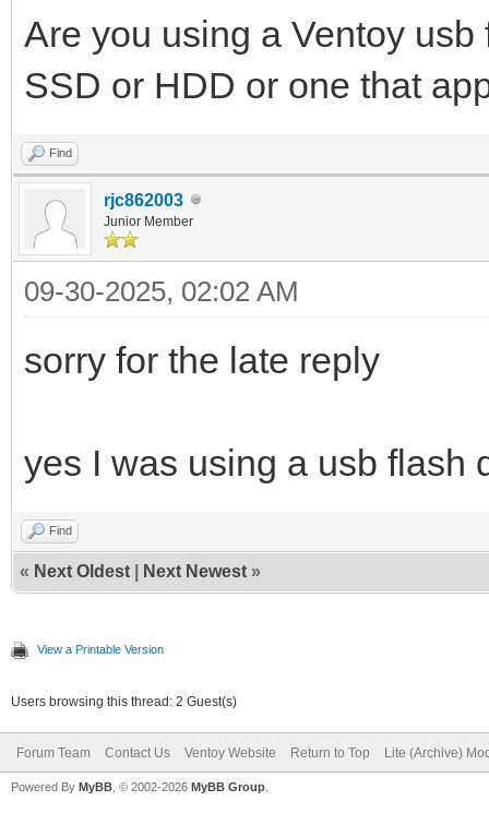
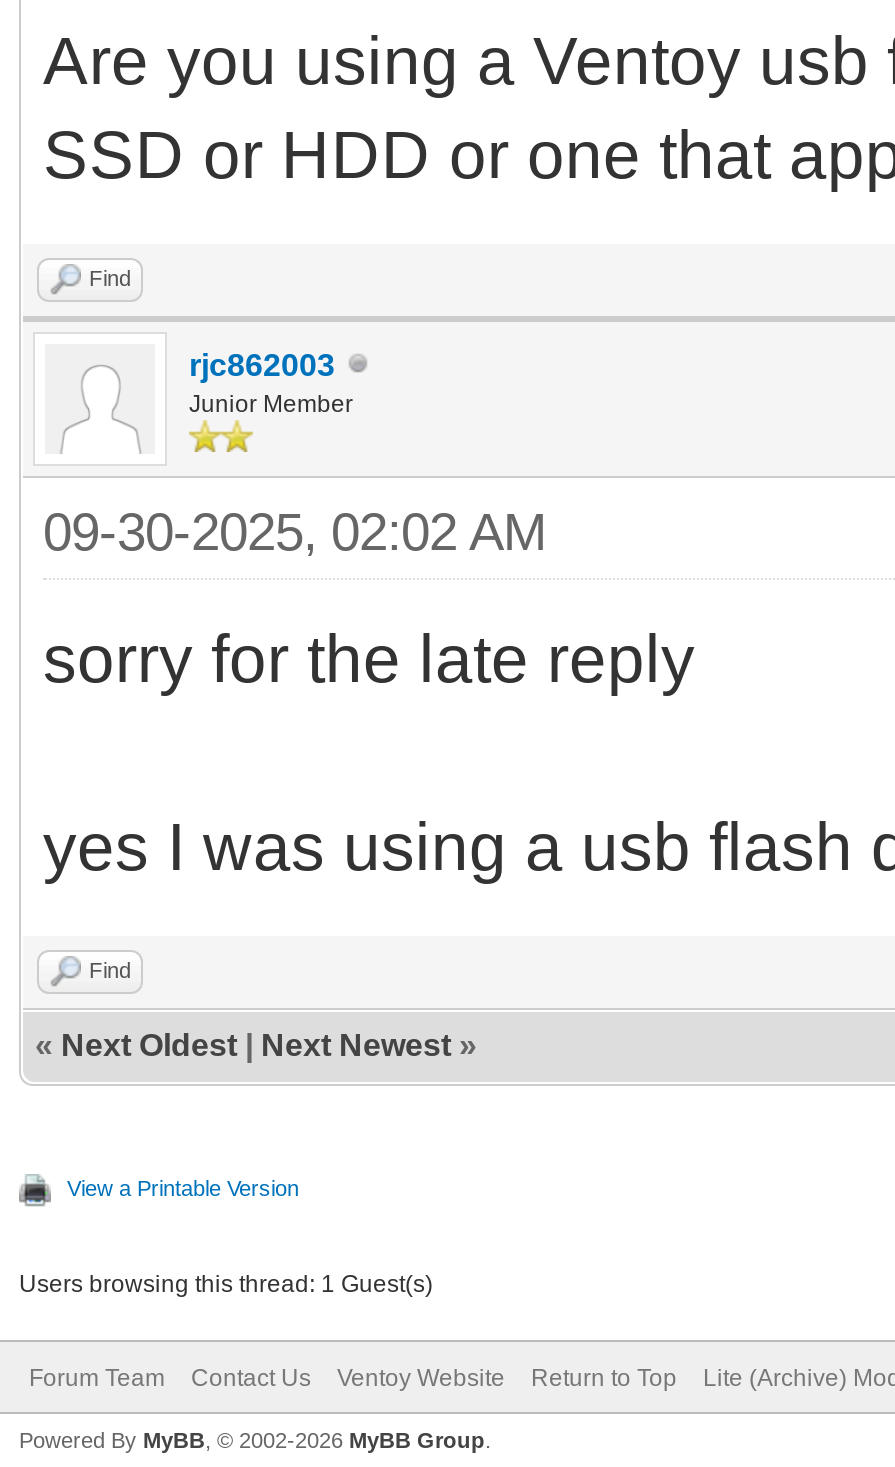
- Users browsing this thread: 2 Guest(s)
+ Users browsing this thread: 1 Guest(s)
